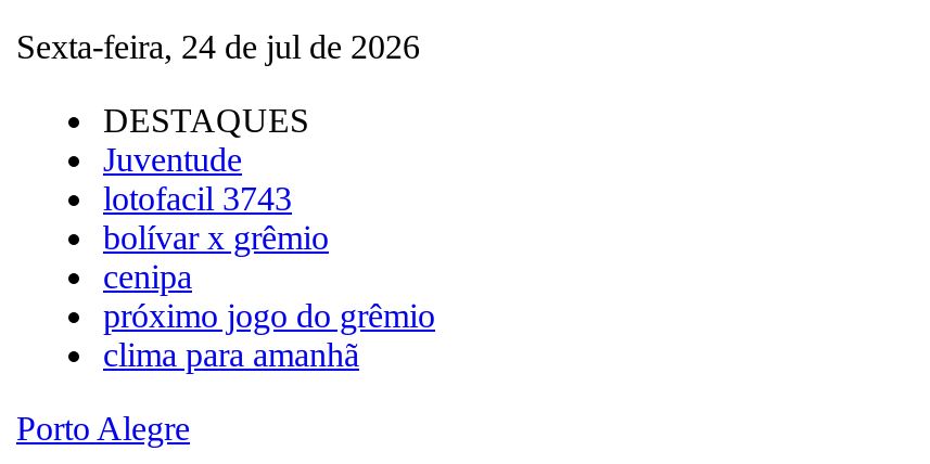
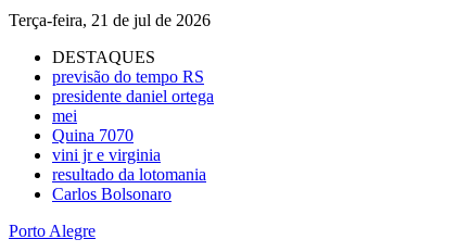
- Sexta-feira, 24 de jul de 2026
+ Terça-feira, 21 de jul de 2026

- Juventude
- lotofacil 3743
- bolívar x grêmio
- cenipa
- próximo jogo do grêmio
- clima para amanhã
+ previsão do tempo RS
+ presidente daniel ortega
+ mei
+ Quina 7070
+ vini jr e virginia
+ resultado da lotomania
+ Carlos Bolsonaro
